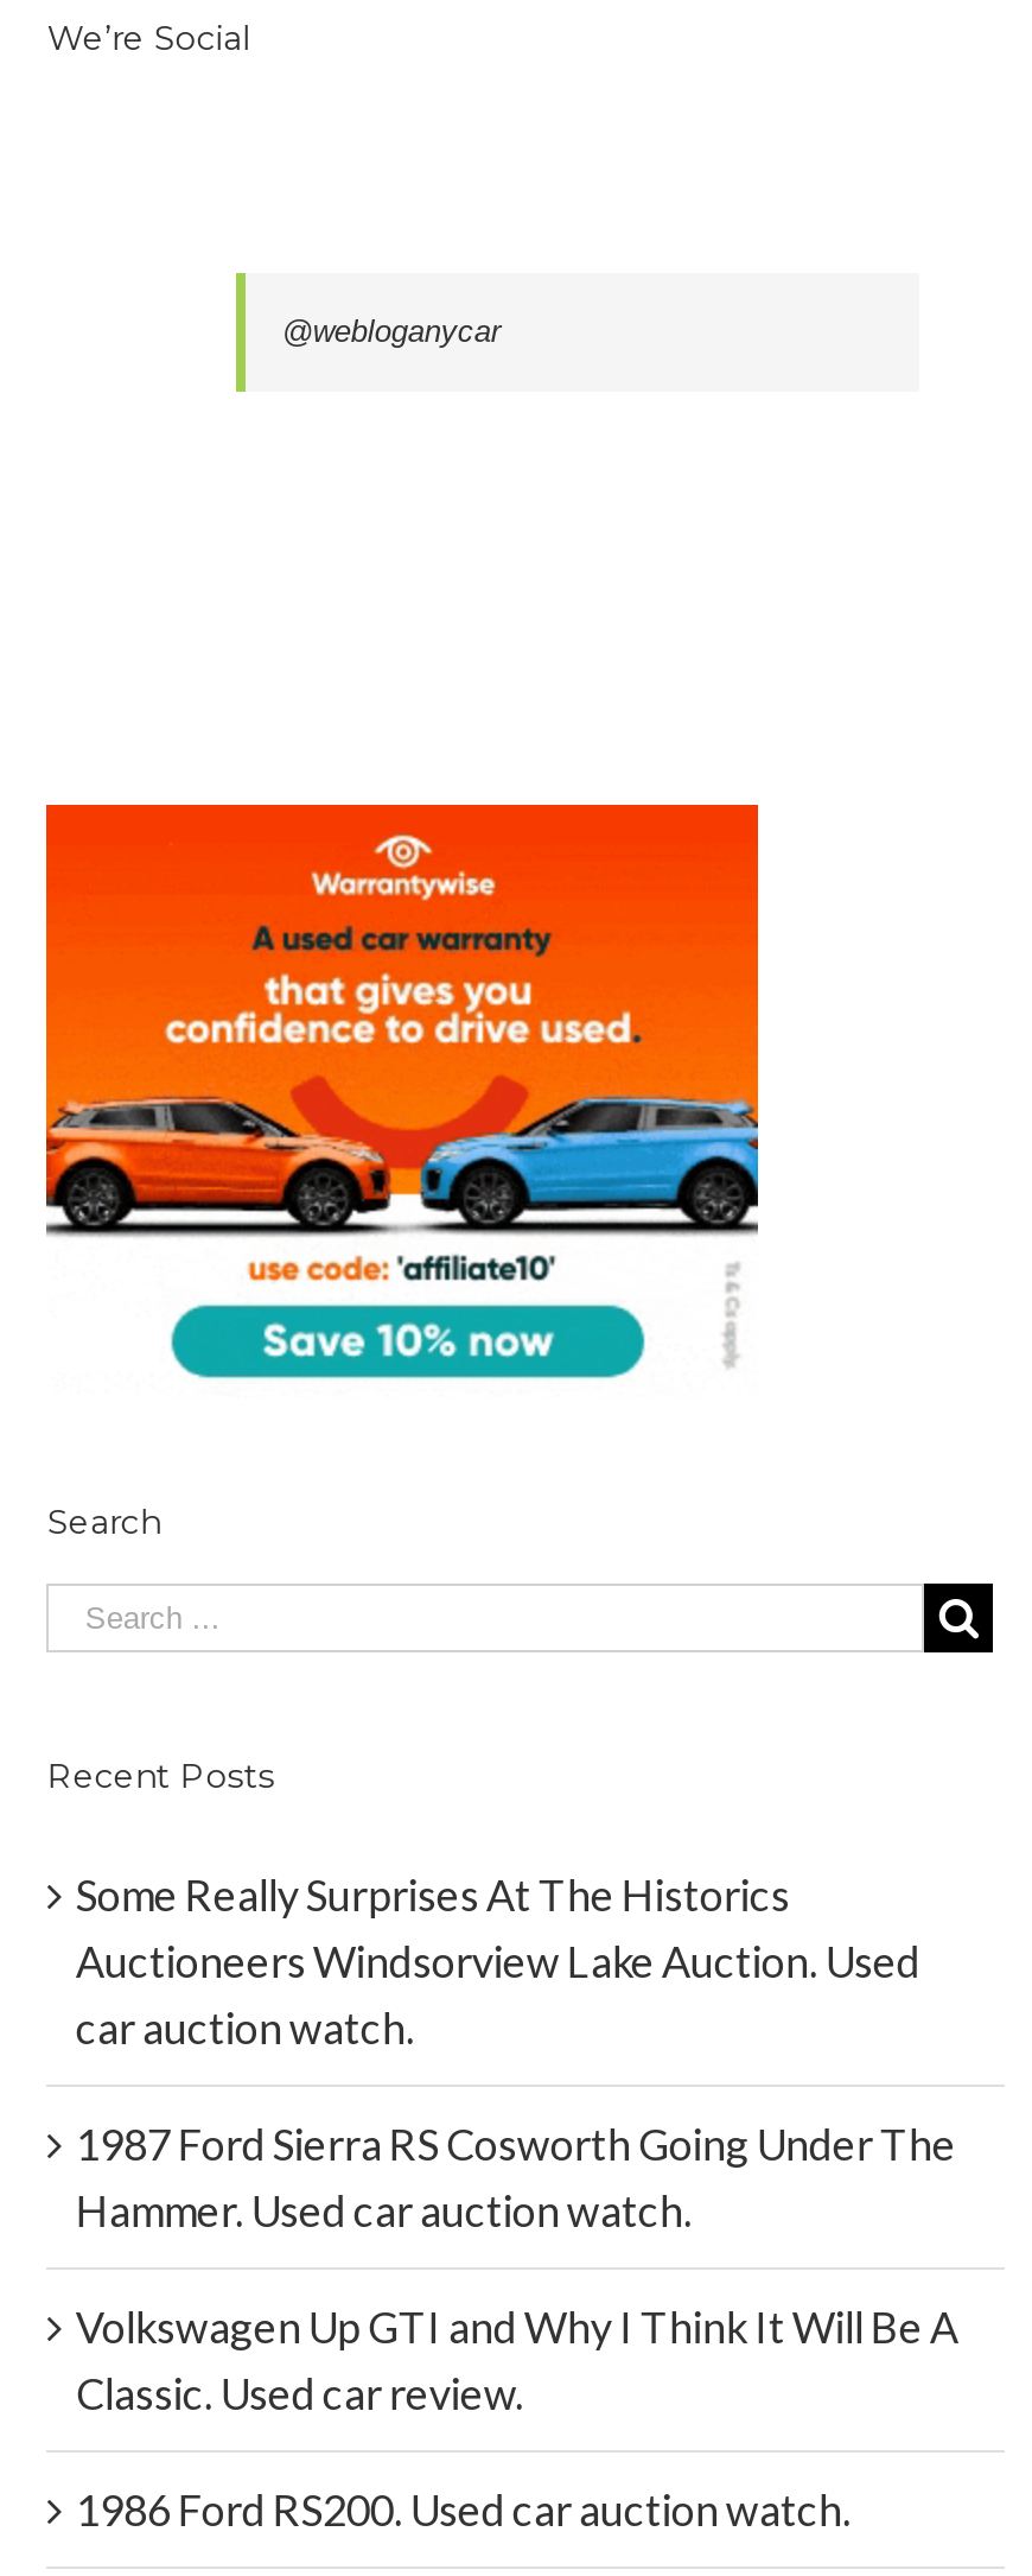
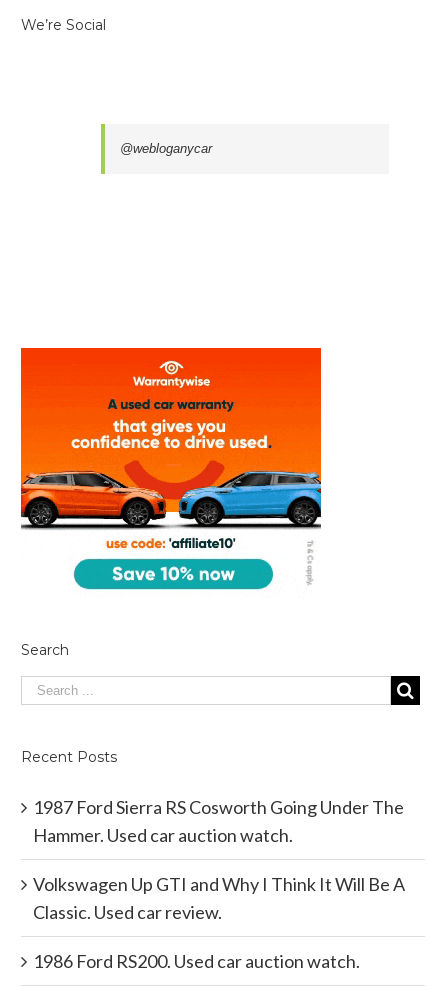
- Some Really Surprises At The Historics
- Auctioneers Windsorview Lake Auction. Used
- car auction watch.
